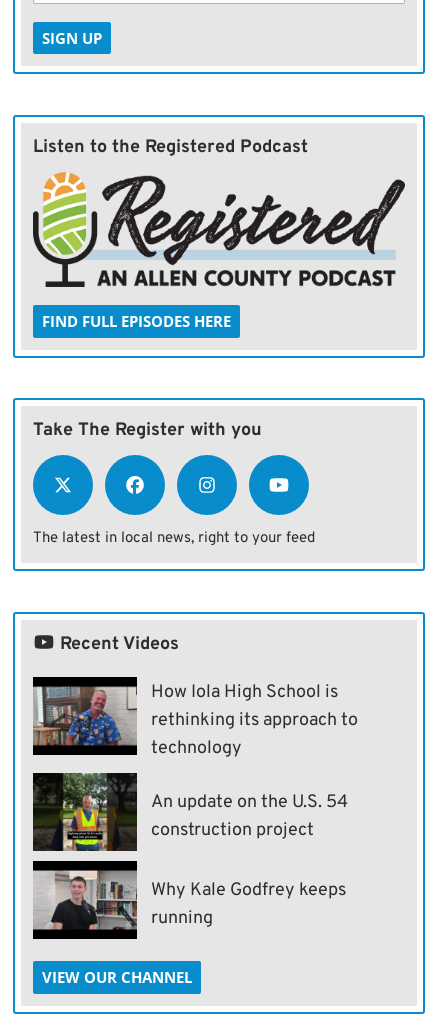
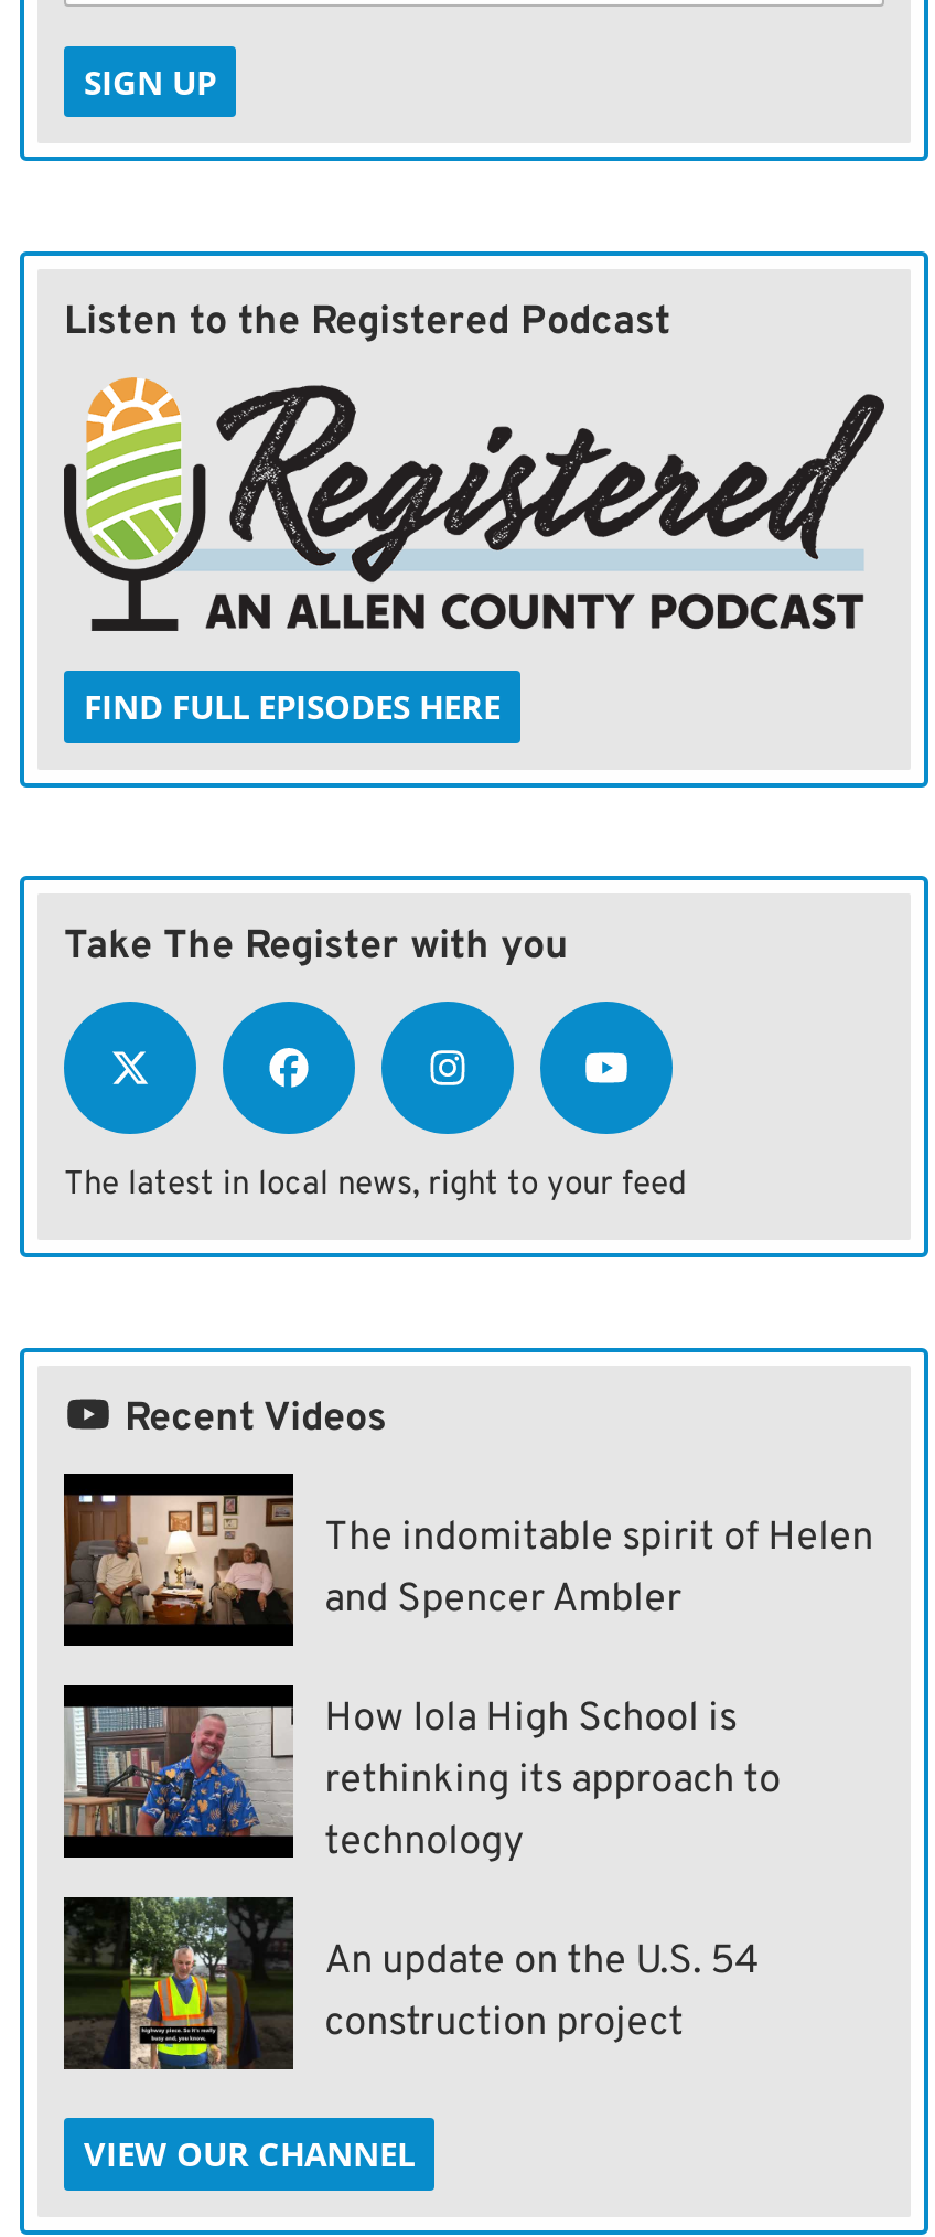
+ [image]
+ The indomitable spirit of Helen
+ and Spencer Ambler

moved down: [image] | How Iola High School is | rethinking its approach to | technology | An update on the U.S. 54 | construction project

- [image]
- Why Kale Godfrey keeps
- running
